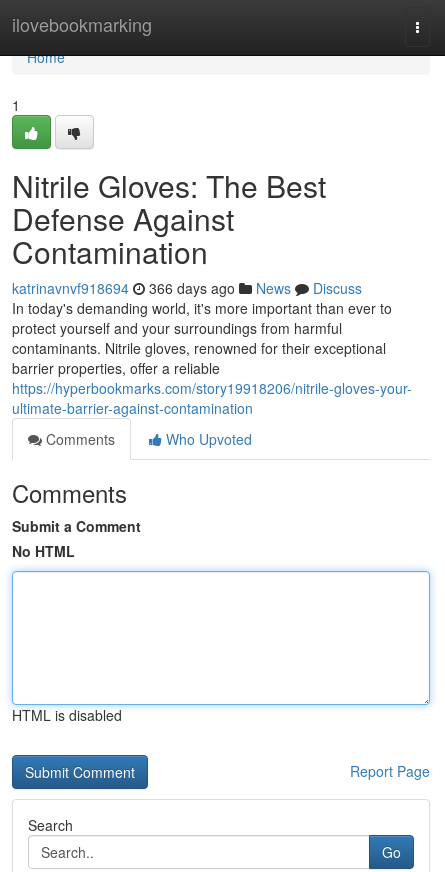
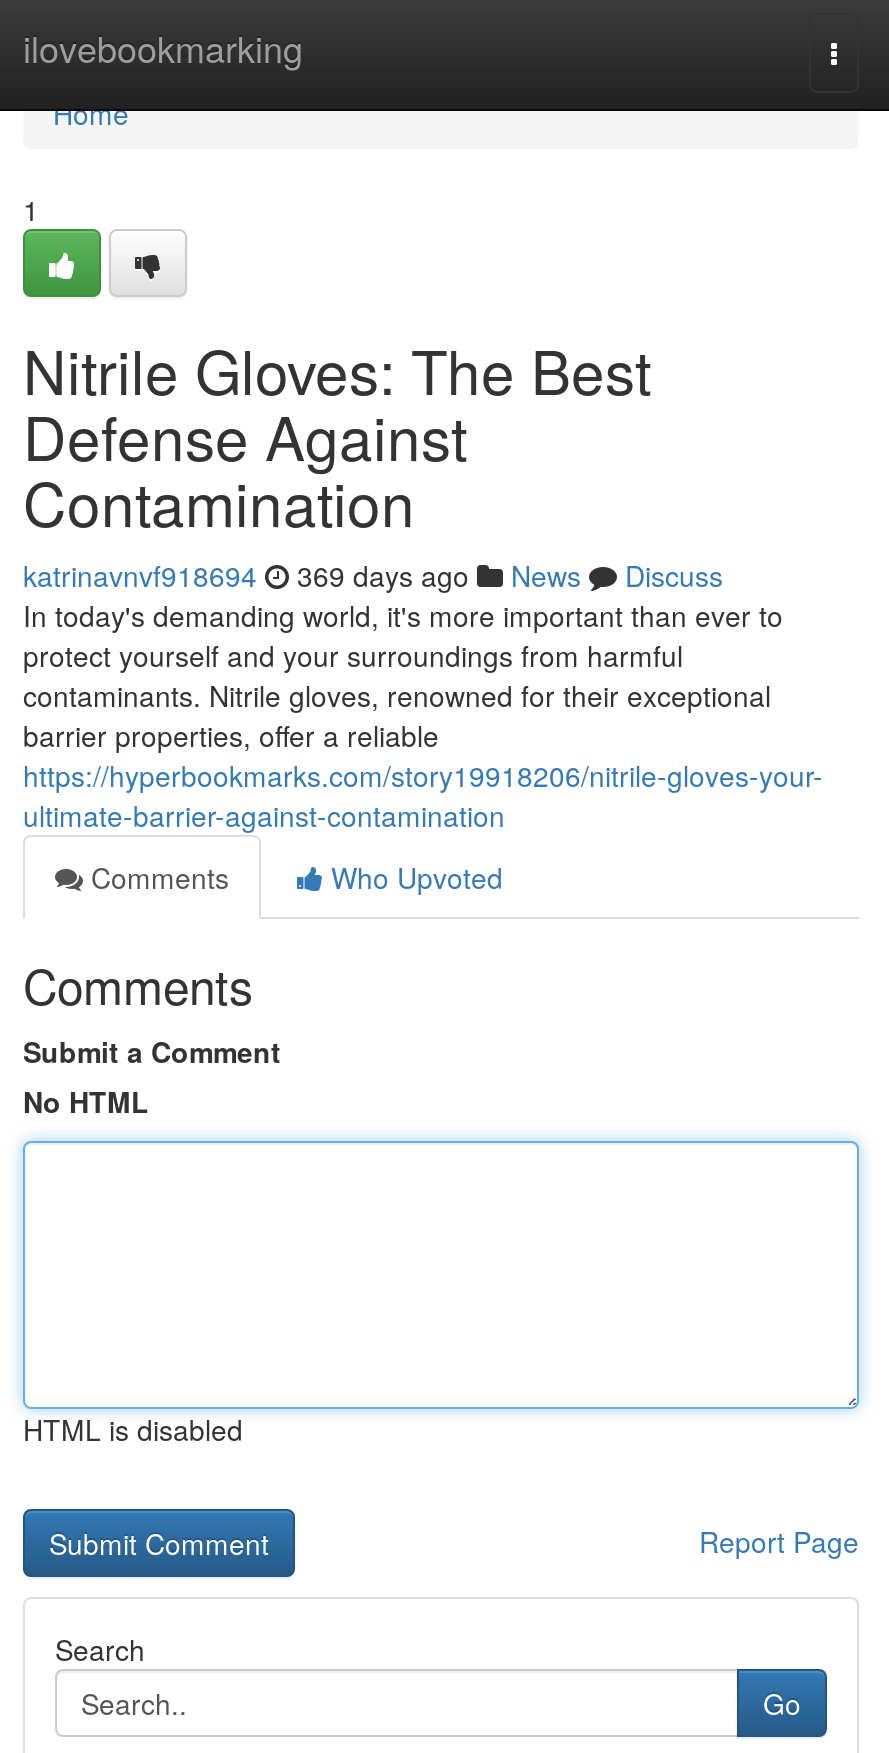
- katrinavnvf918694 366 days ago News Discuss
+ katrinavnvf918694 369 days ago News Discuss
